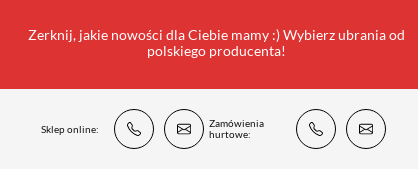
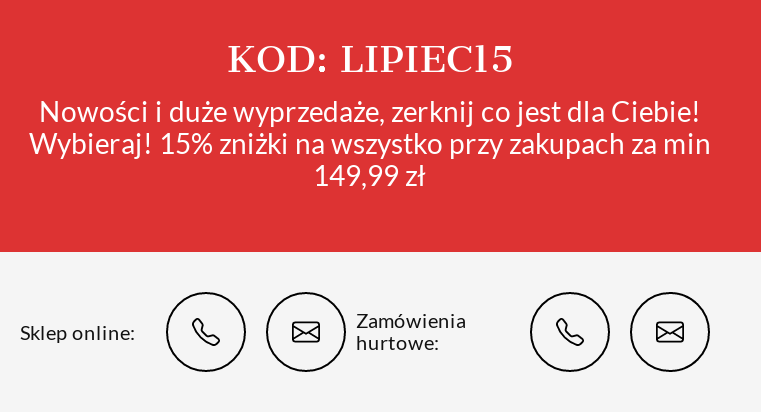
- Zerknij, jakie nowości dla Ciebie mamy :) Wybierz ubrania od
- polskiego producenta!
+ KOD: LIPIEC15
+ Nowości i duże wyprzedaże, zerknij co jest dla Ciebie!
+ Wybieraj! 15% zniżki na wszystko przy zakupach za min
+ 149,99 zł
